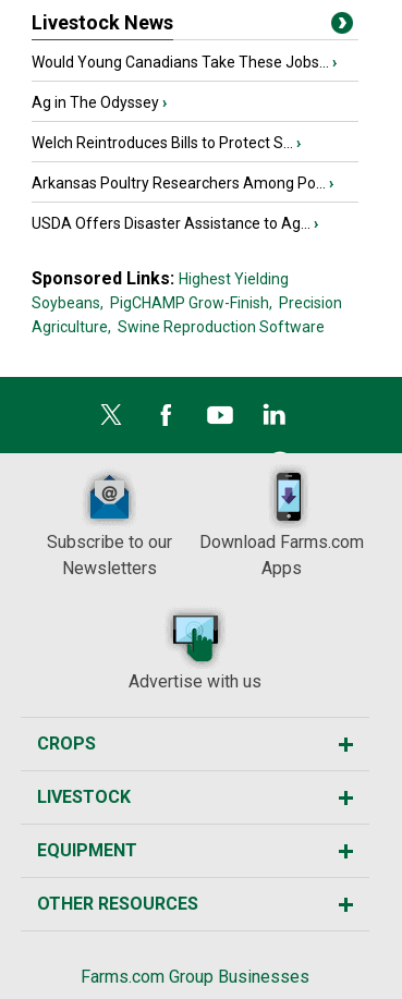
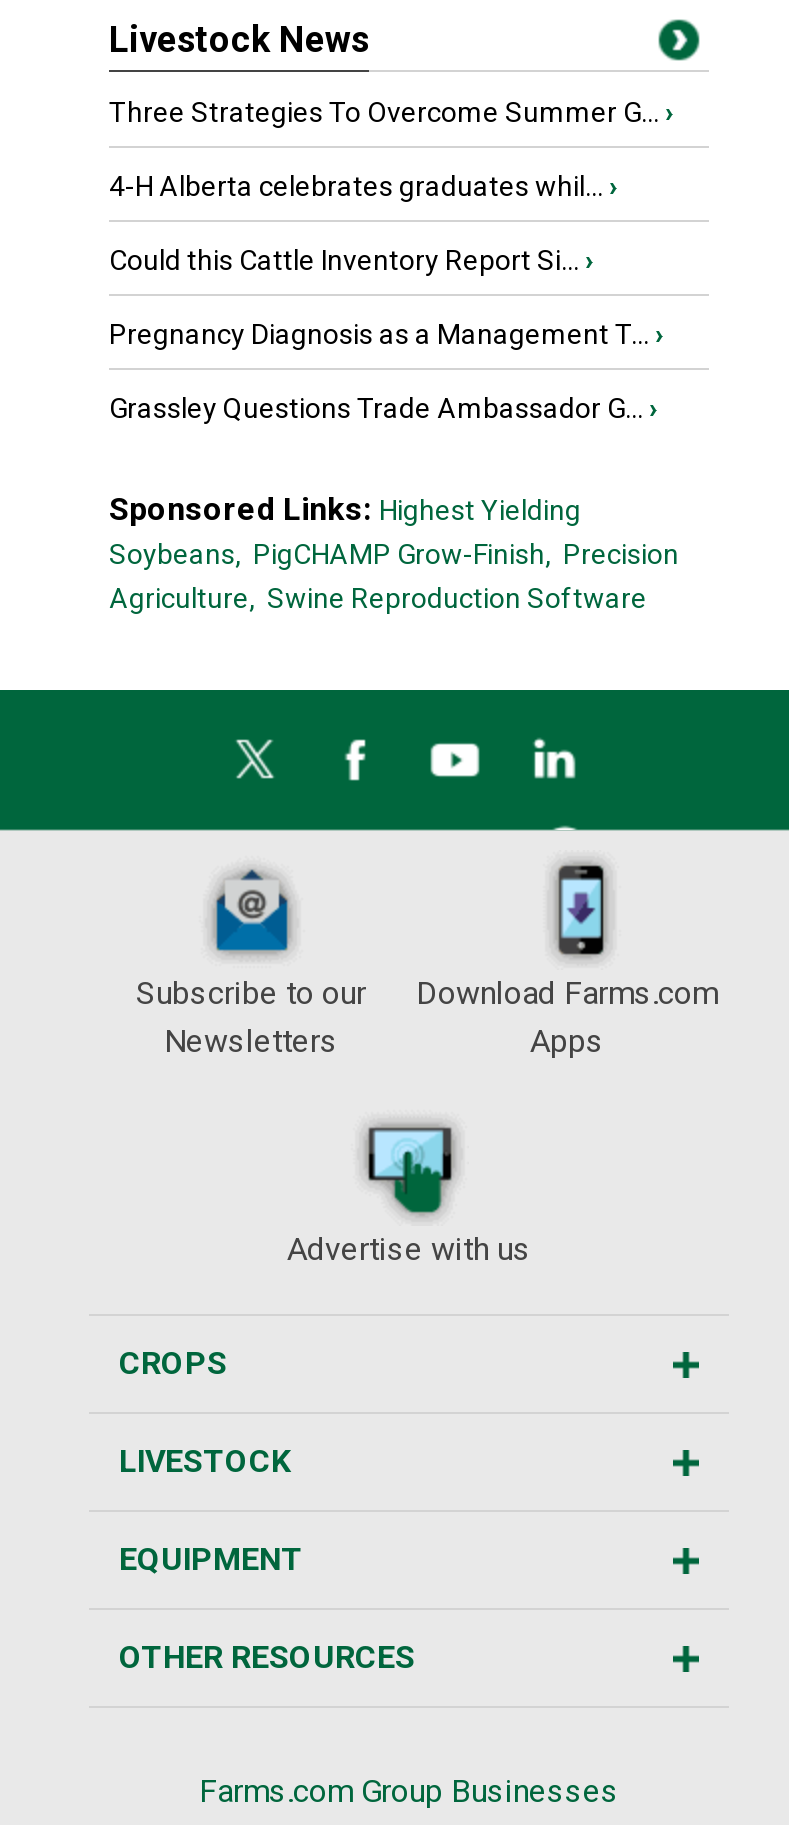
- Would Young Canadians Take These Jobs... ›
+ Three Strategies To Overcome Summer G... ›

- Ag in The Odyssey ›
+ 4-H Alberta celebrates graduates whil... ›

- Welch Reintroduces Bills to Protect S... ›
+ Could this Cattle Inventory Report Si... ›

- Arkansas Poultry Researchers Among Po... ›
+ Pregnancy Diagnosis as a Management T... ›

- USDA Offers Disaster Assistance to Ag... ›
+ Grassley Questions Trade Ambassador G... ›
